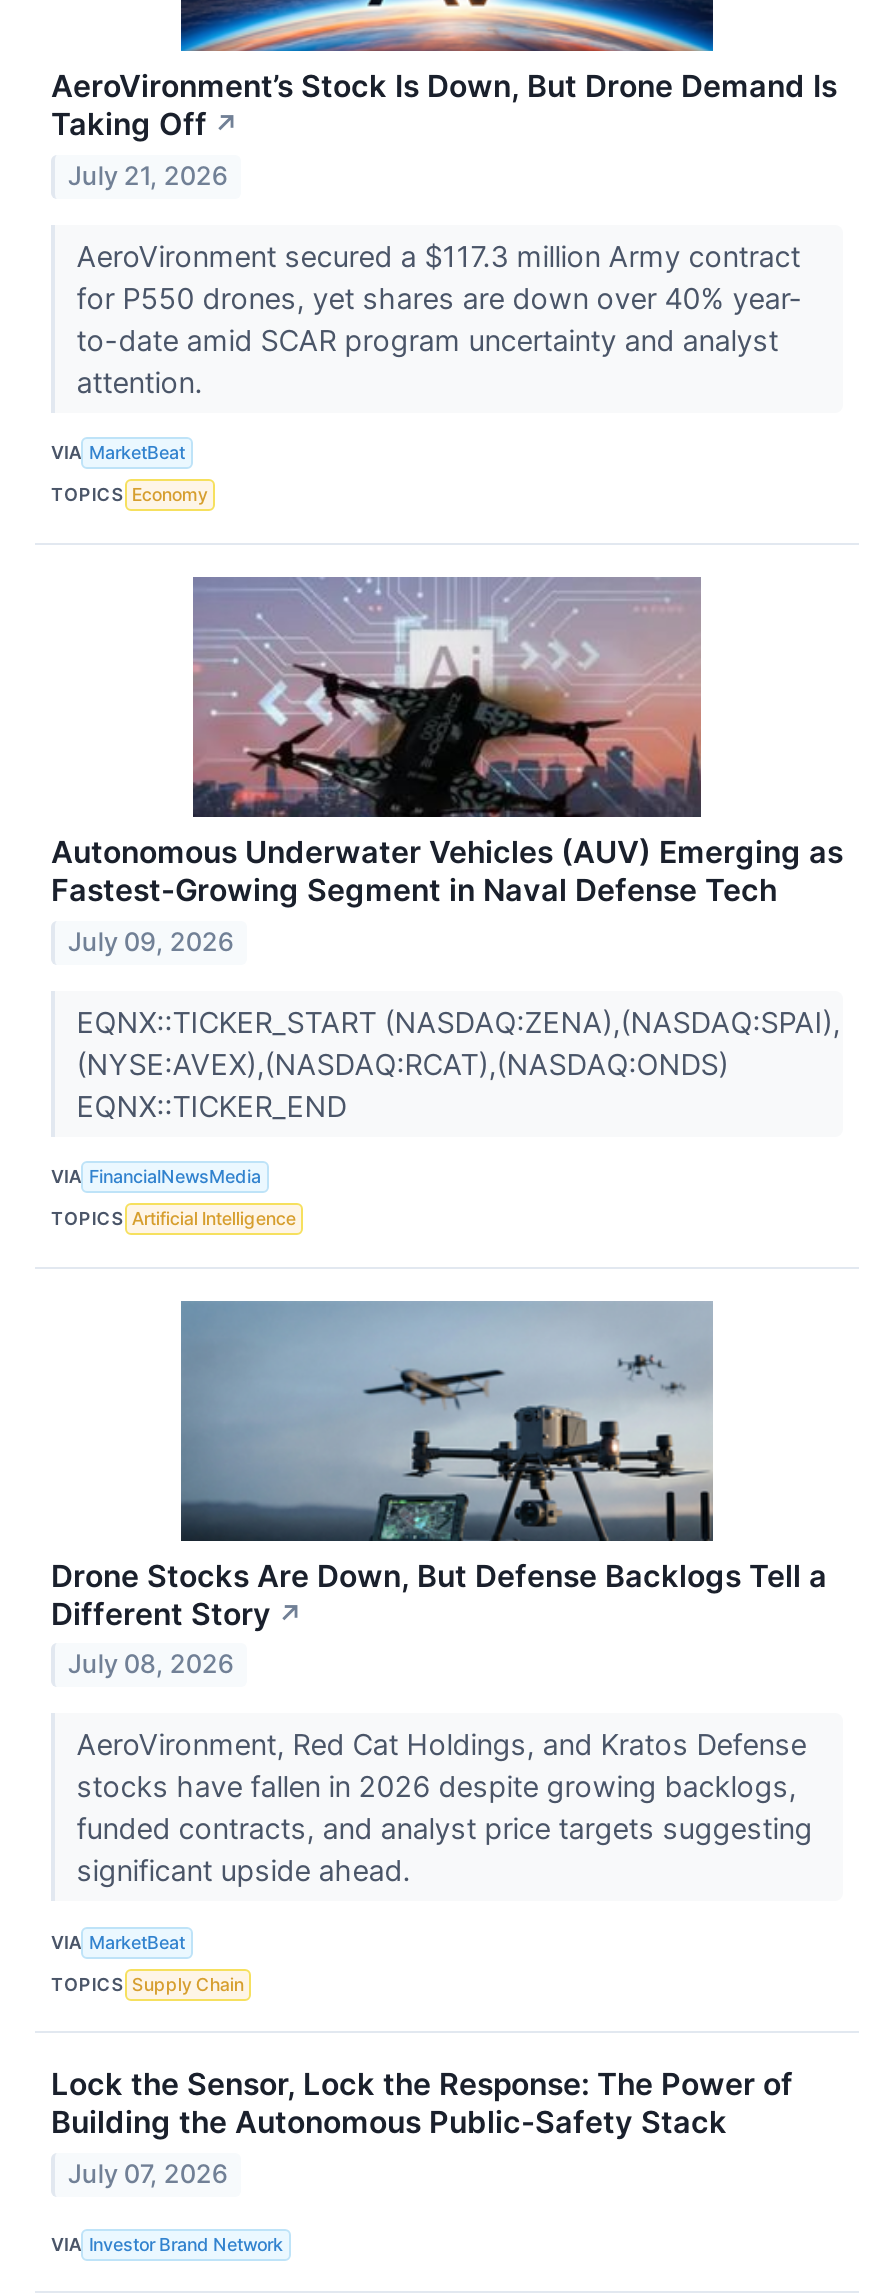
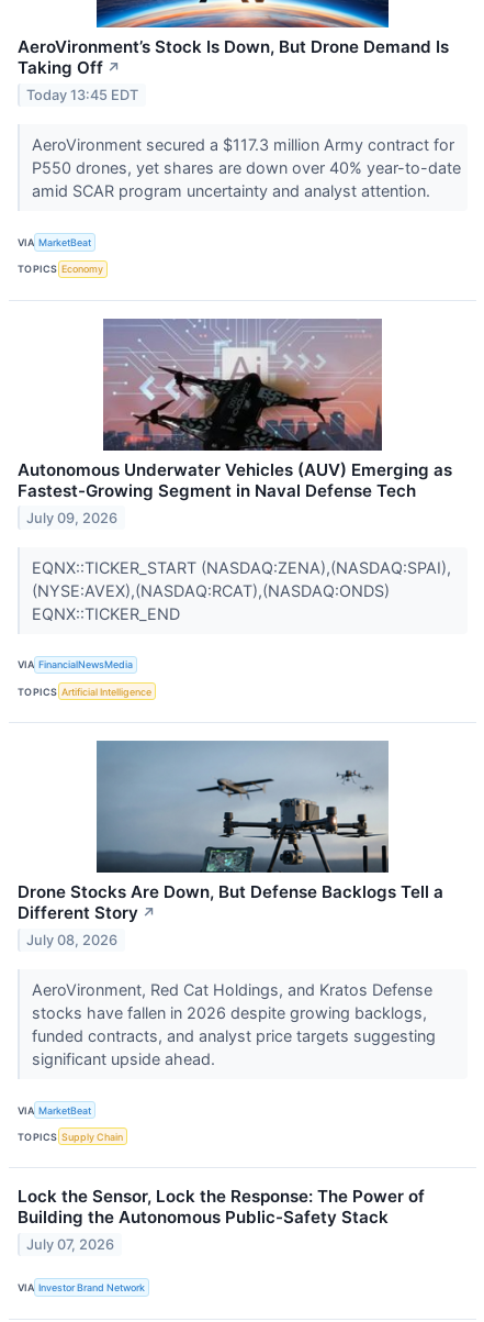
- July 21, 2026
+ Today 13:45 EDT
